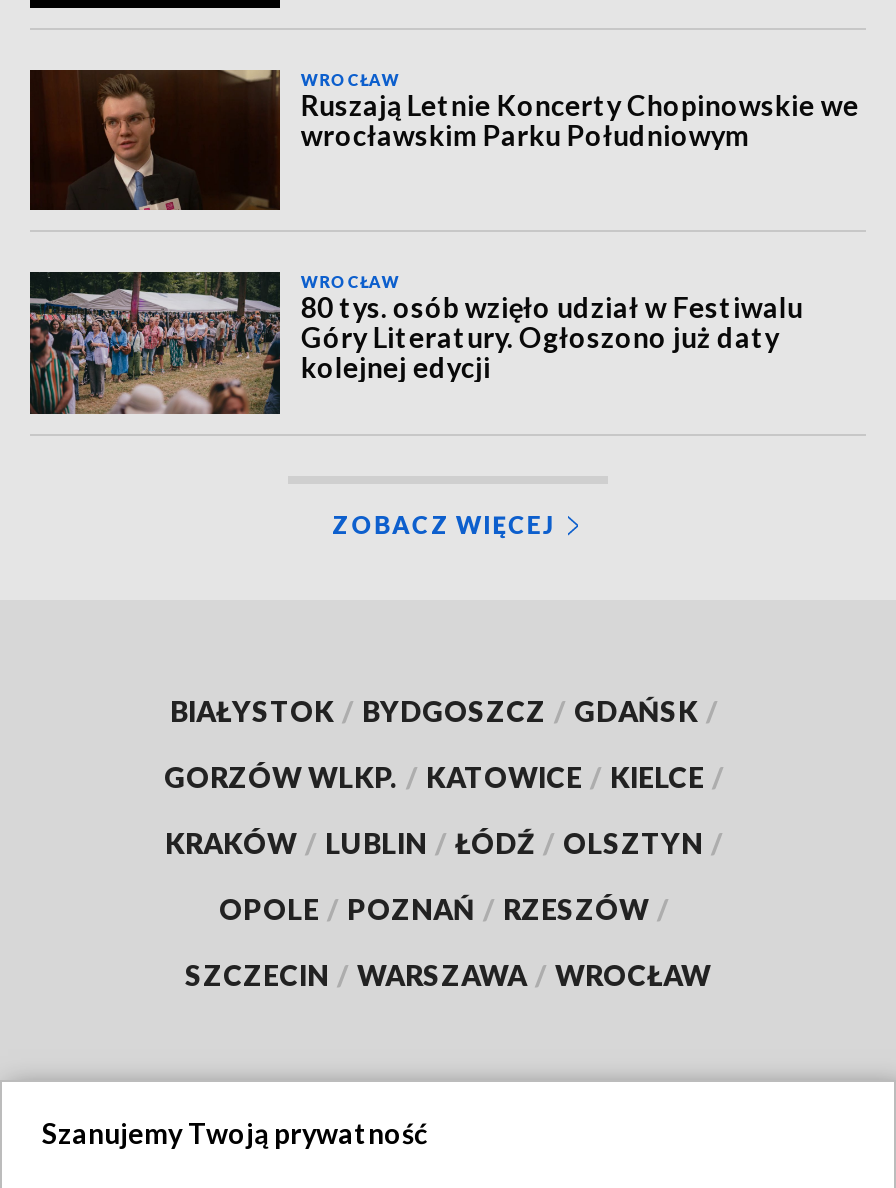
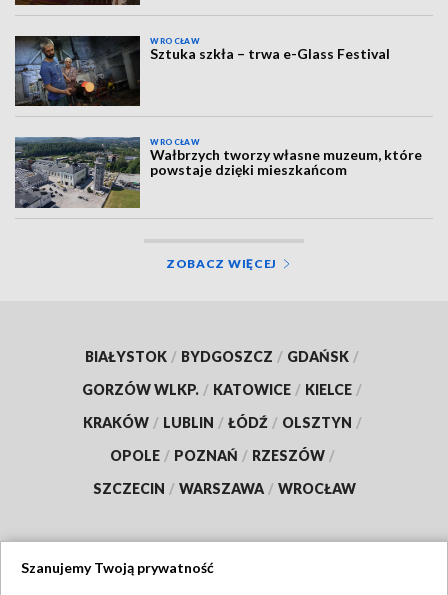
- [image]
- Ruszają Letnie Koncerty Chopinowskie we
- wrocławskim Parku Południowym
+ [image]
+ Sztuka szkła – trwa e-Glass Festival

- [image]
- 80 tys. osób wzięło udział w Festiwalu
- Góry Literatury. Ogłoszono już daty
- kolejnej edycji
+ [image]
+ Wałbrzych tworzy własne muzeum, które
+ powstaje dzięki mieszkańcom
